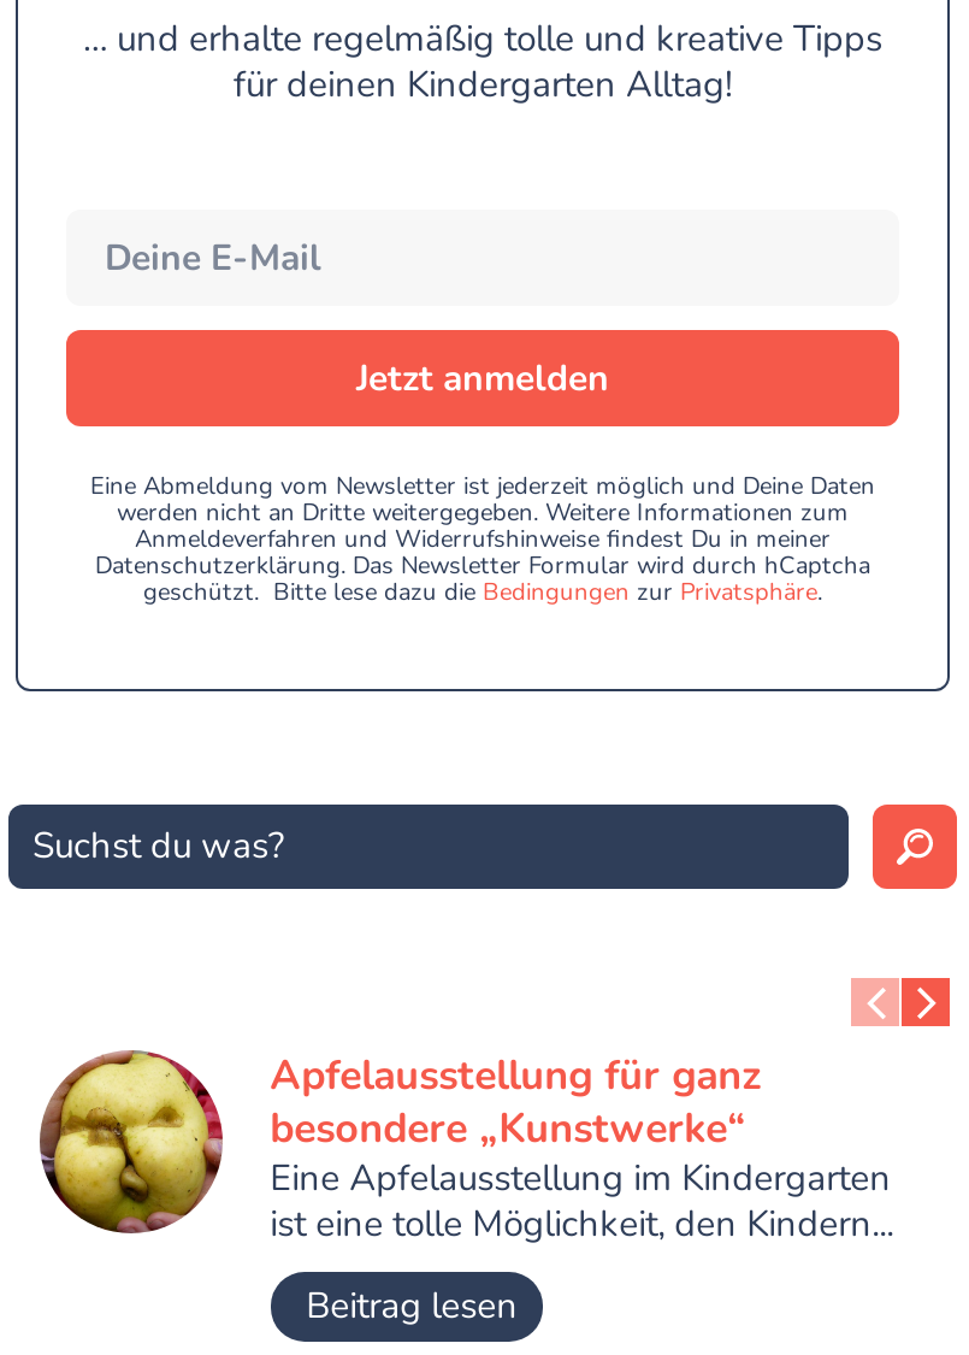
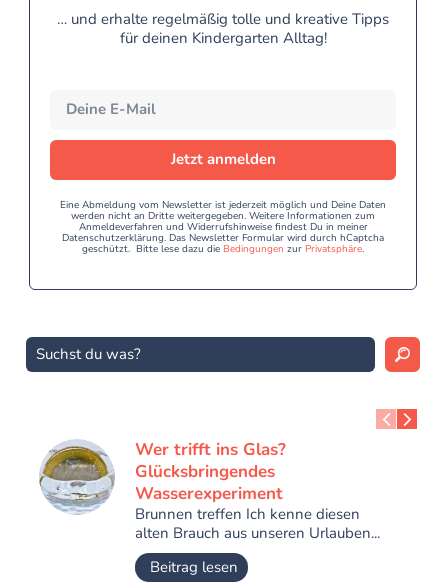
- [image]
- Apfelausstellung für ganz
- besondere „Kunstwerke“
- Eine Apfelausstellung im Kindergarten
- ist eine tolle Möglichkeit, den Kindern...
+ [image]
+ Wer trifft ins Glas?
+ Glücksbringendes
+ Wasserexperiment
+ Brunnen treffen Ich kenne diesen
+ alten Brauch aus unseren Urlauben...
